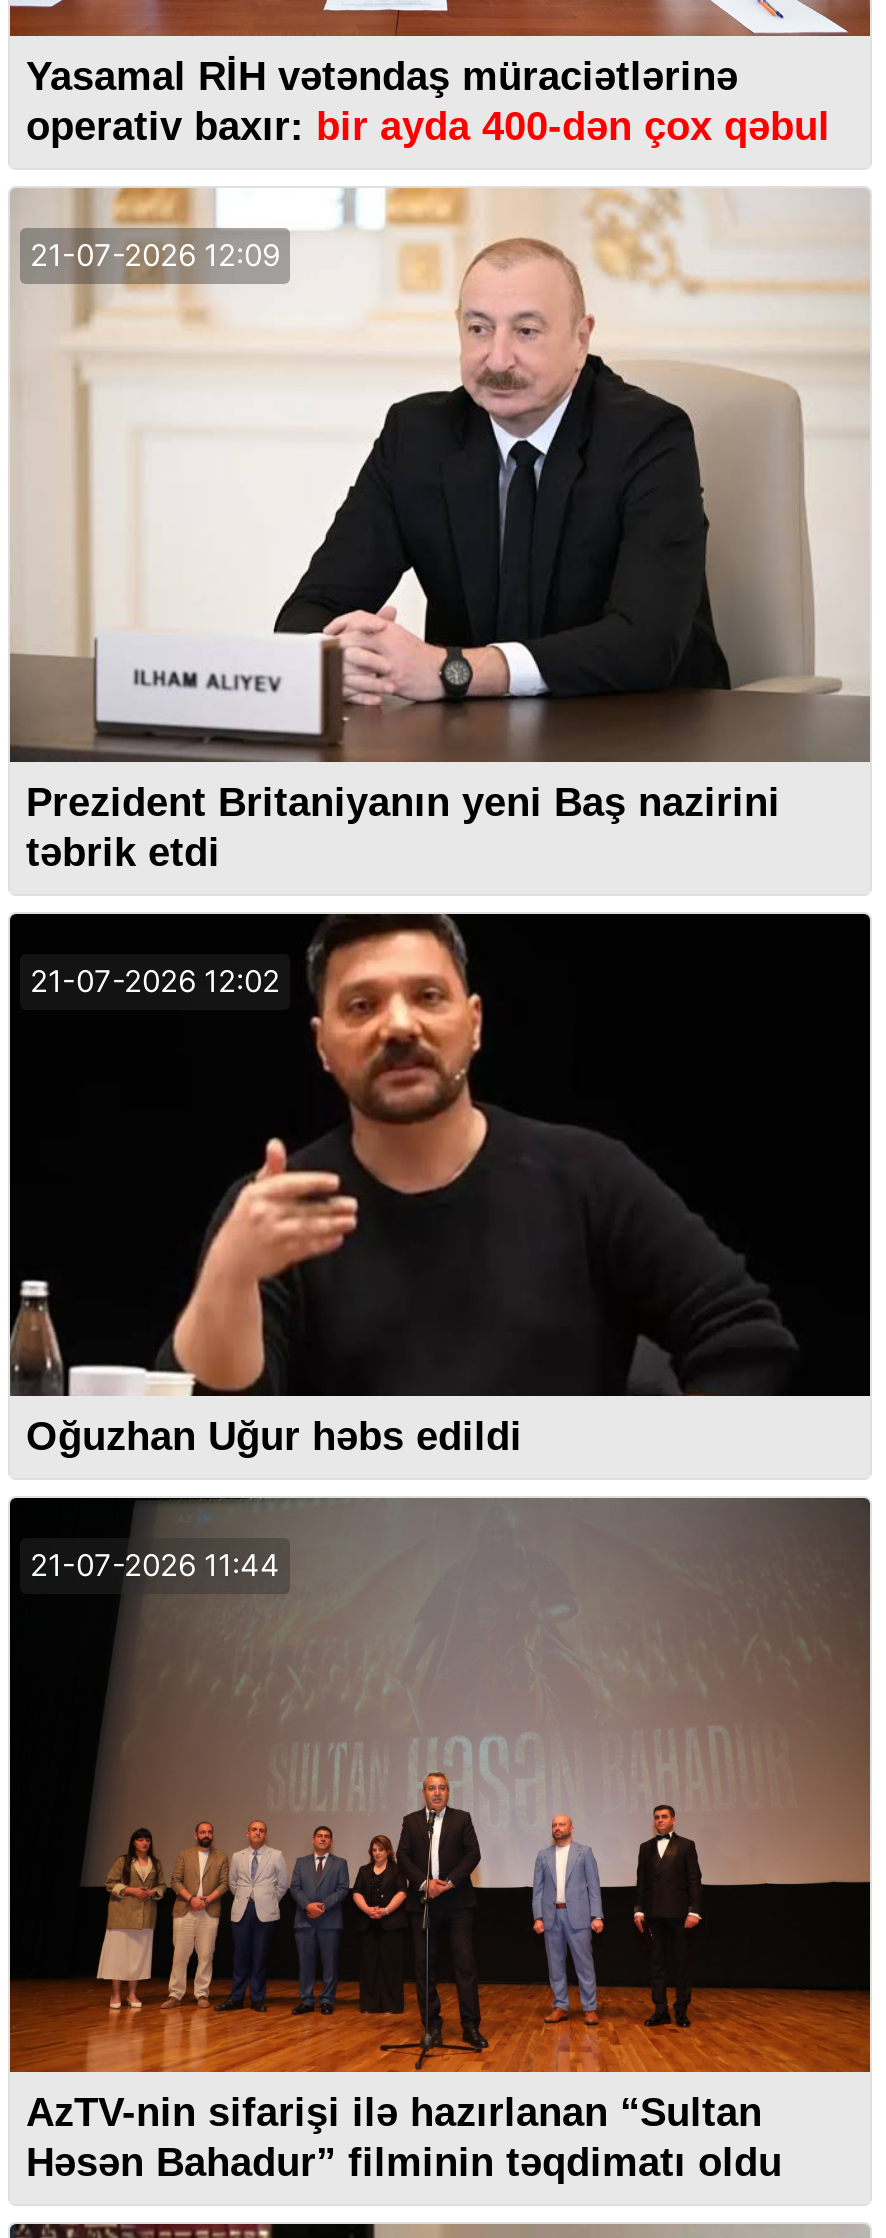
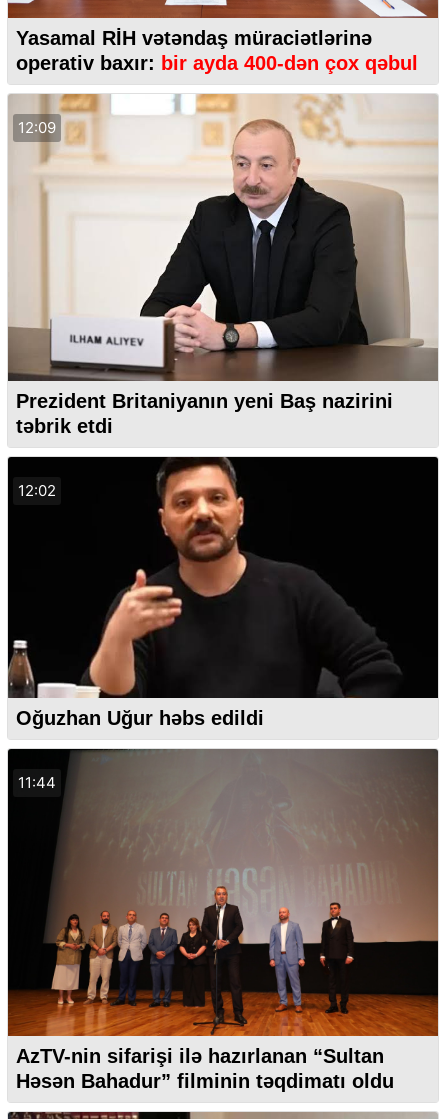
- 21-07-2026 12:09
+ 12:09

- 21-07-2026 12:02
+ 12:02

- 21-07-2026 11:44
+ 11:44
